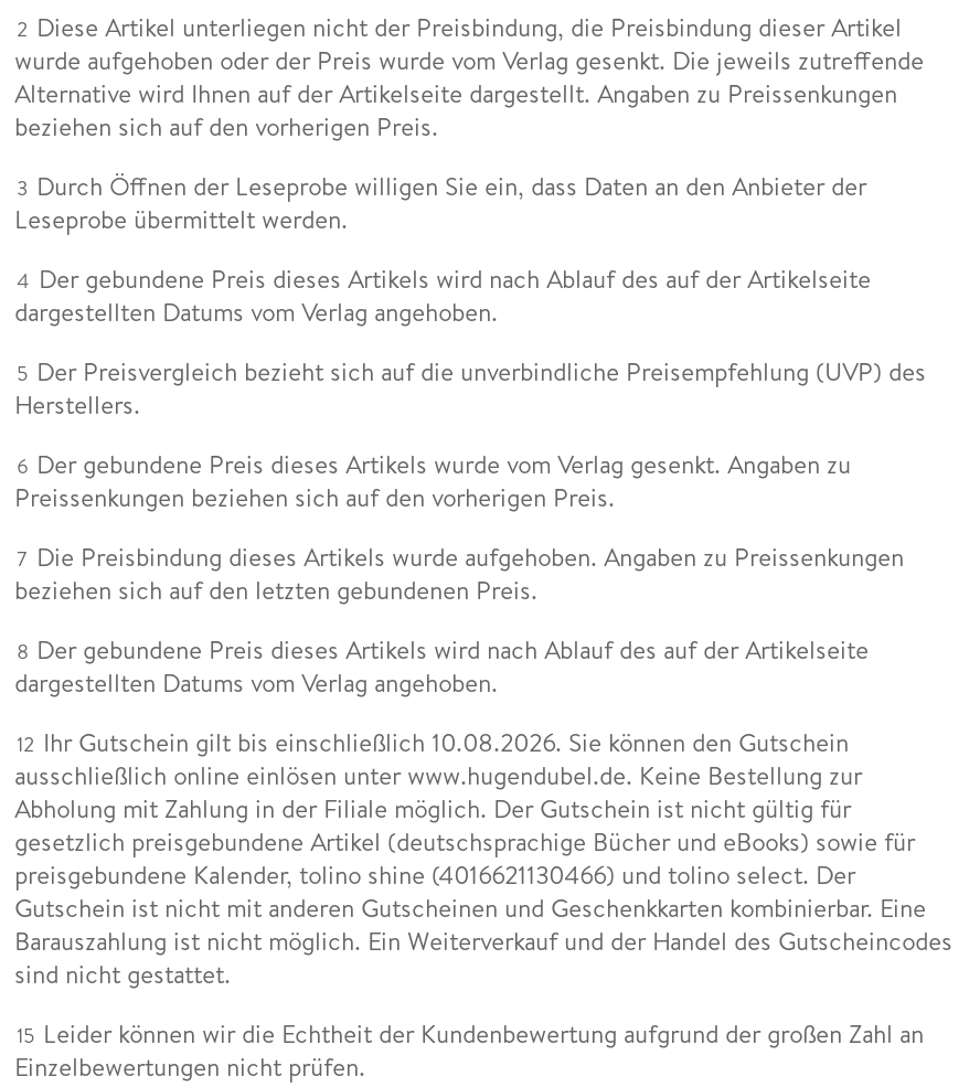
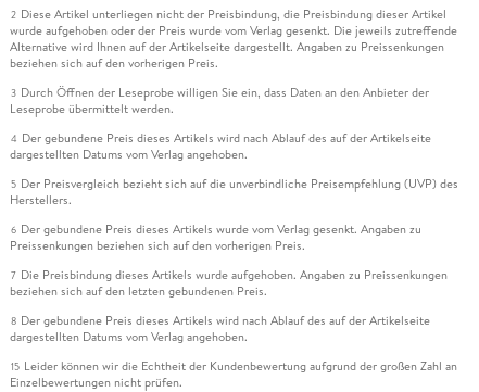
- 12 Ihr Gutschein gilt bis einschließlich 10.08.2026. Sie können den Gutschein
- ausschließlich online einlösen unter www.hugendubel.de. Keine Bestellung zur
- Abholung mit Zahlung in der Filiale möglich. Der Gutschein ist nicht gültig für
- gesetzlich preisgebundene Artikel (deutschsprachige Bücher und eBooks) sowie für
- preisgebundene Kalender, tolino shine (4016621130466) und tolino select. Der
- Gutschein ist nicht mit anderen Gutscheinen und Geschenkkarten kombinierbar. Eine
- Barauszahlung ist nicht möglich. Ein Weiterverkauf und der Handel des Gutscheincodes
- sind nicht gestattet.
